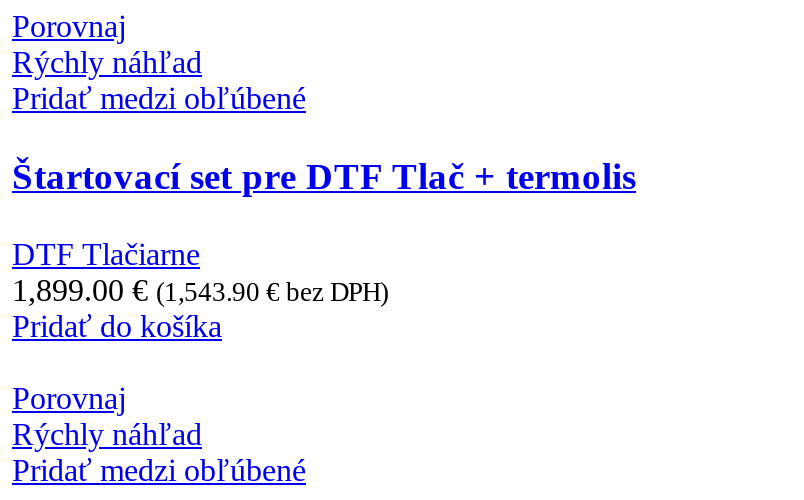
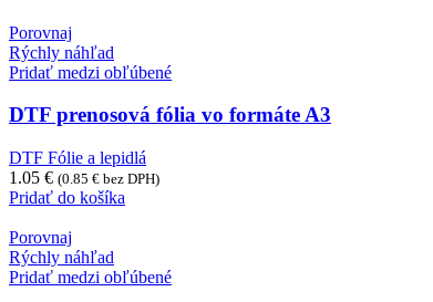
- Štartovací set pre DTF Tlač + termolis
+ DTF prenosová fólia vo formáte A3

- DTF Tlačiarne
- 1,899.00 € (1,543.90 €bez DPH)
+ DTF Fólie a lepidlá
+ 1.05 € (0.85 €bez DPH)
